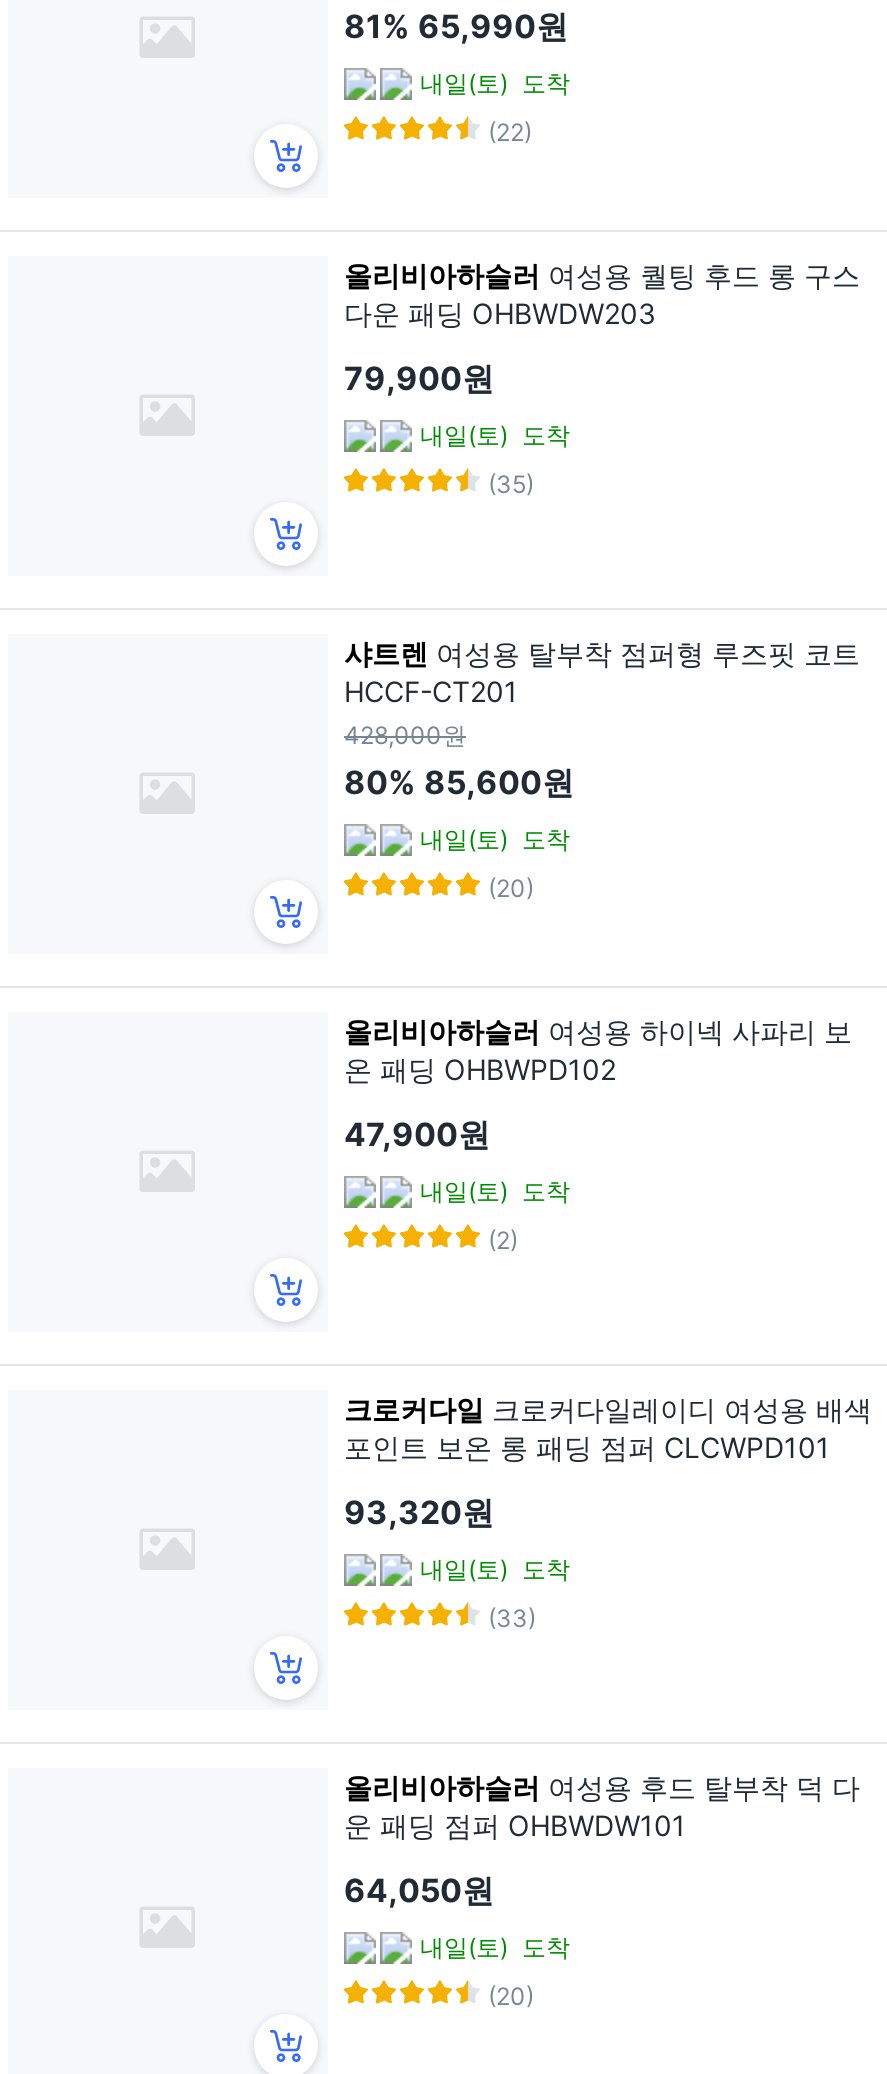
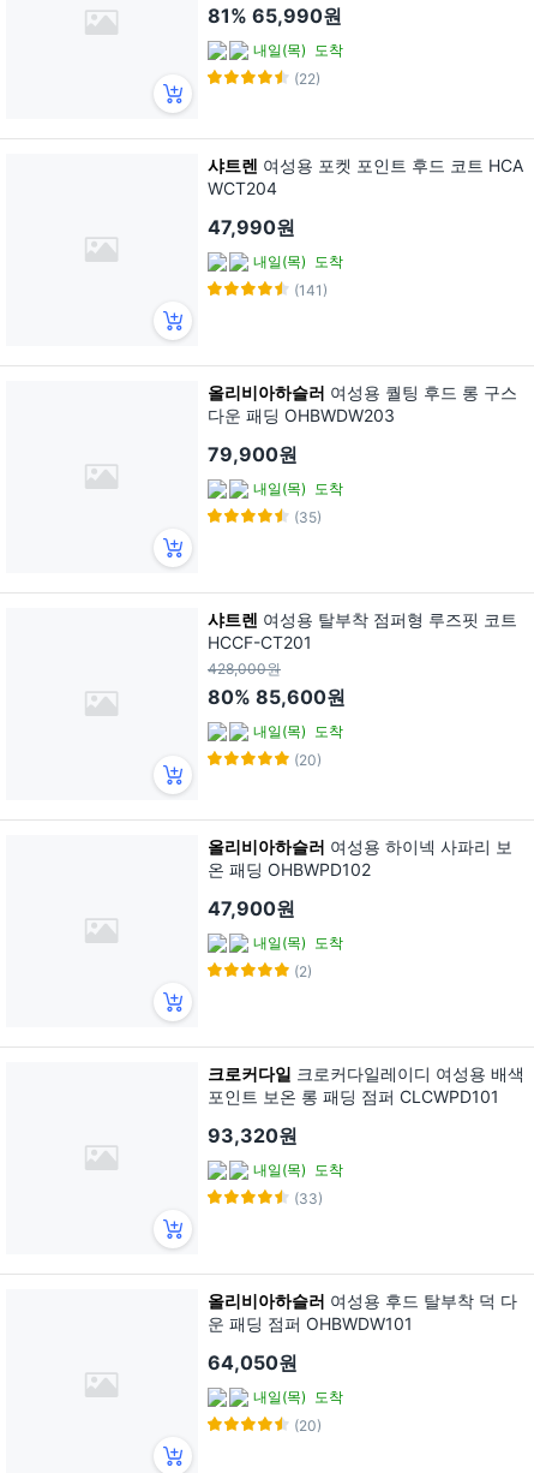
- 내일(토) 도착
+ 내일(목) 도착

+ 샤트렌 여성용 포켓 포인트 후드 코트 HCA
+ WCT204
+ 47,990원
+ 내일(목) 도착
+ (141)

- 내일(토) 도착
+ 내일(목) 도착

- 내일(토) 도착
+ 내일(목) 도착

- 내일(토) 도착
+ 내일(목) 도착

- 내일(토) 도착
+ 내일(목) 도착

- 내일(토) 도착
+ 내일(목) 도착
